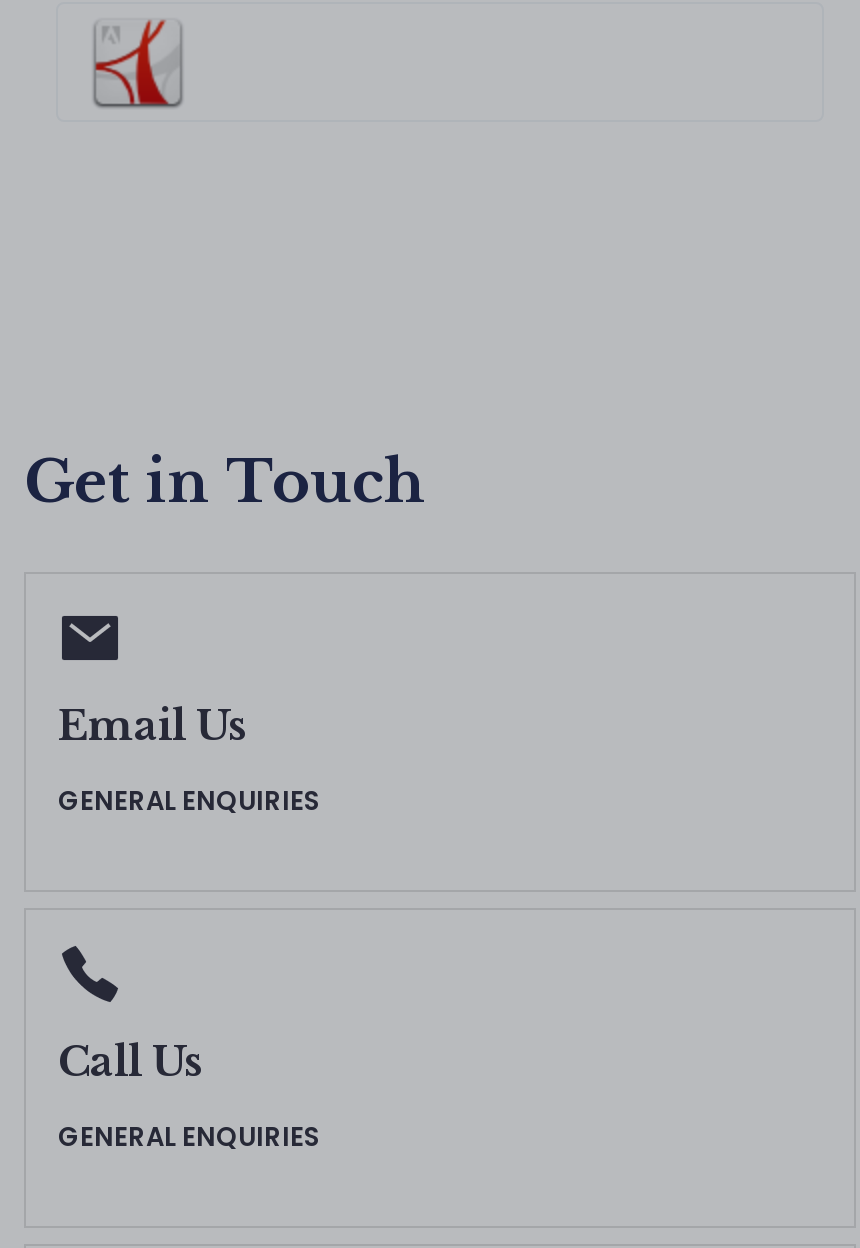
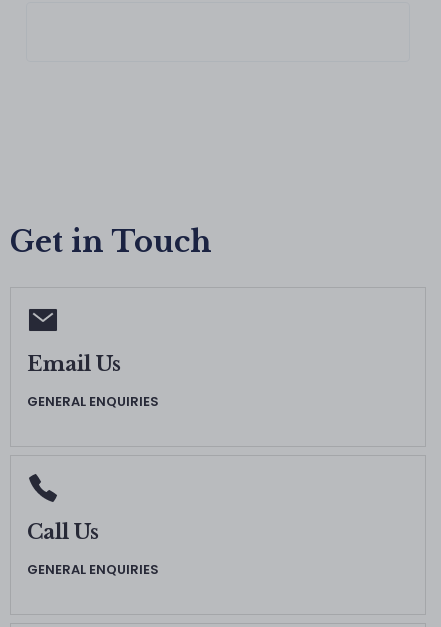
- [image]
